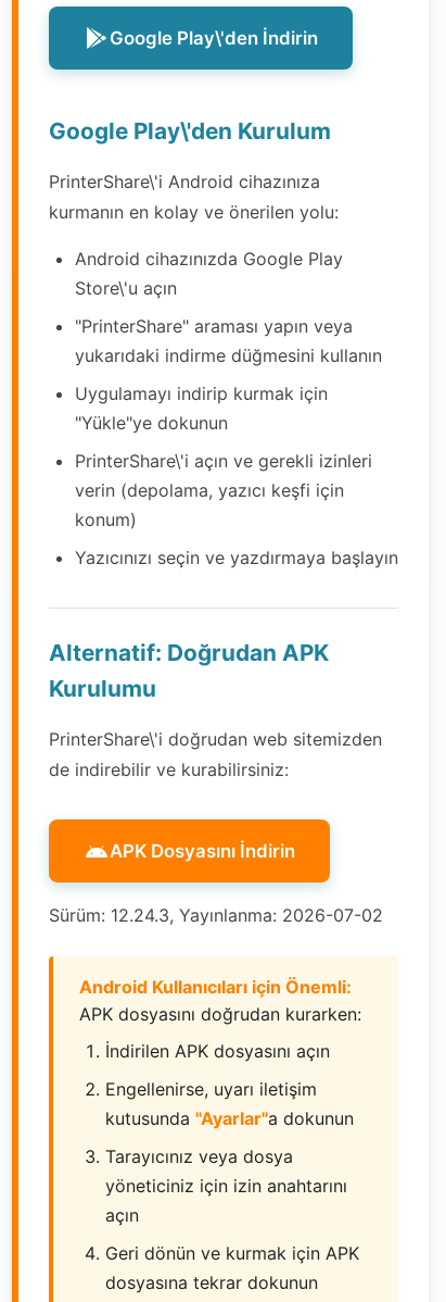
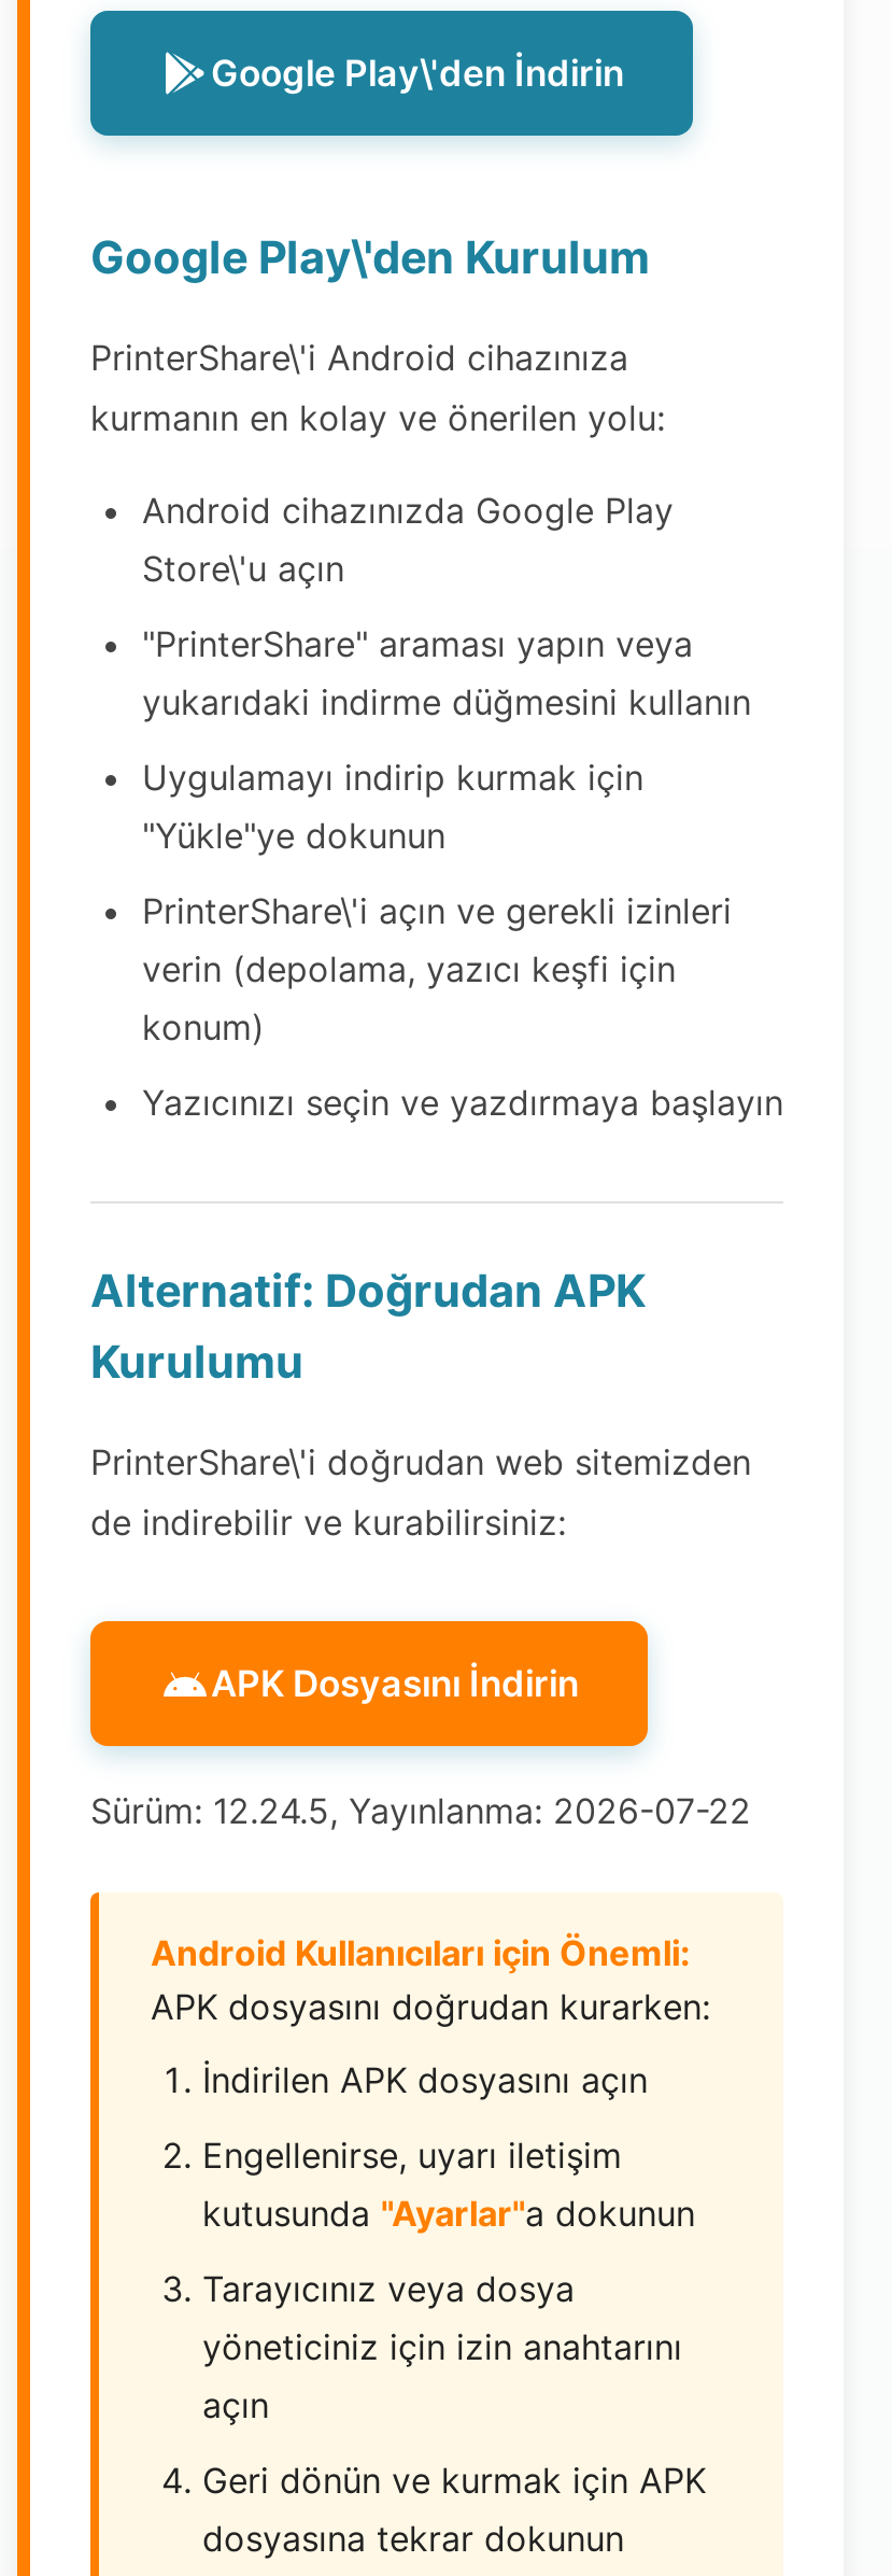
- Sürüm: 12.24.3, Yayınlanma: 2026-07-02
+ Sürüm: 12.24.5, Yayınlanma: 2026-07-22
